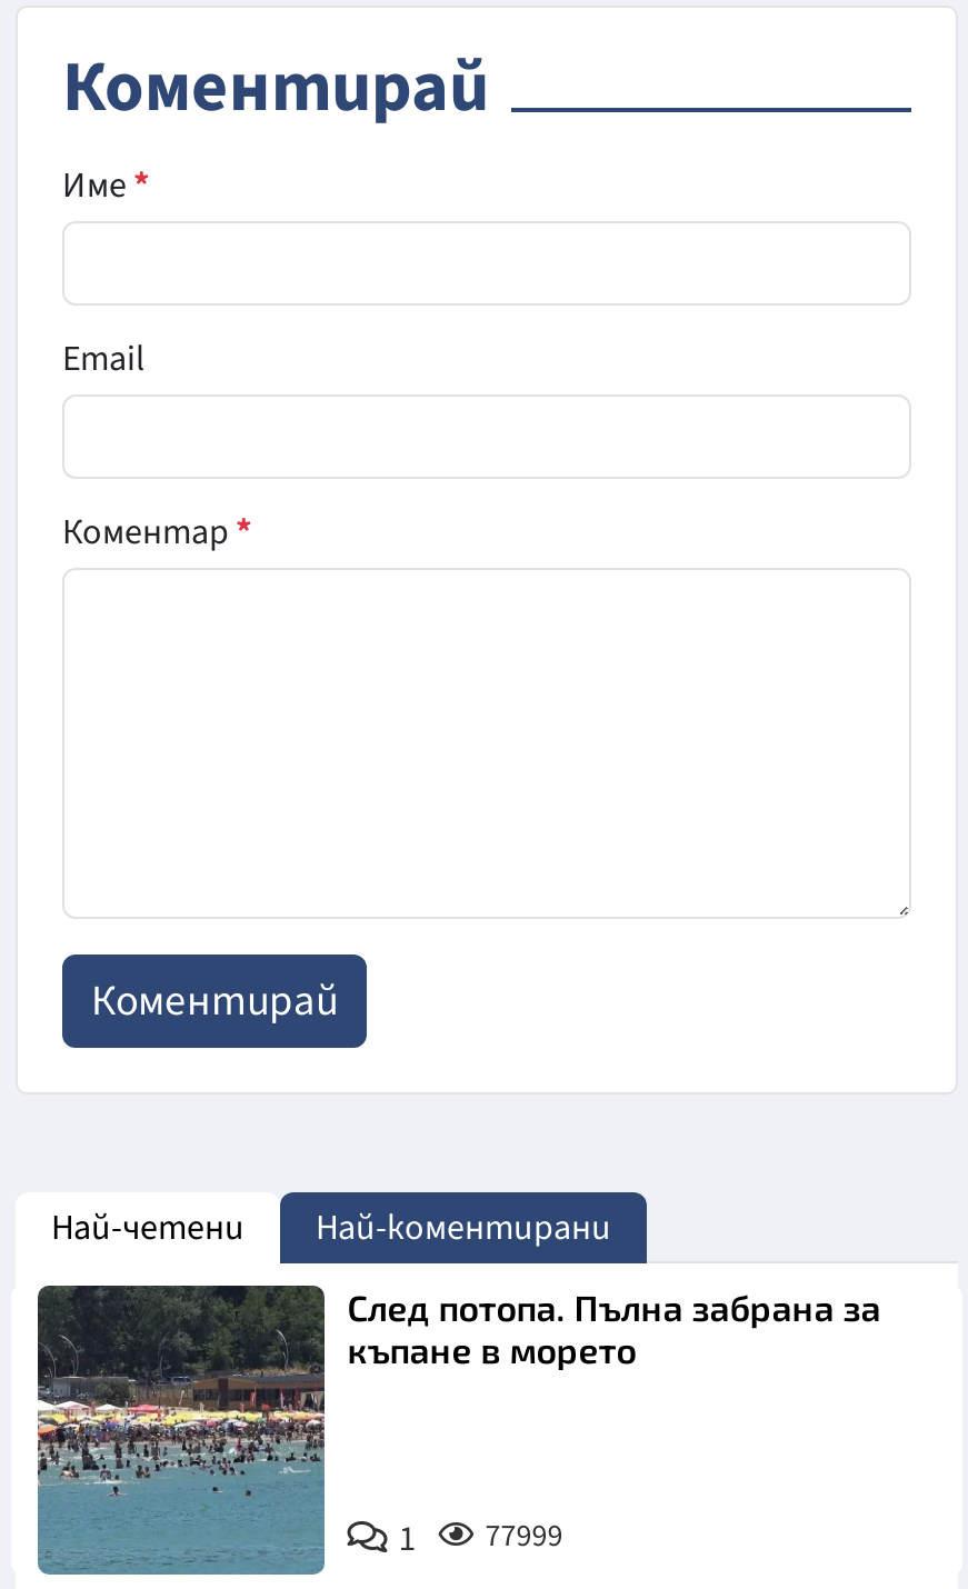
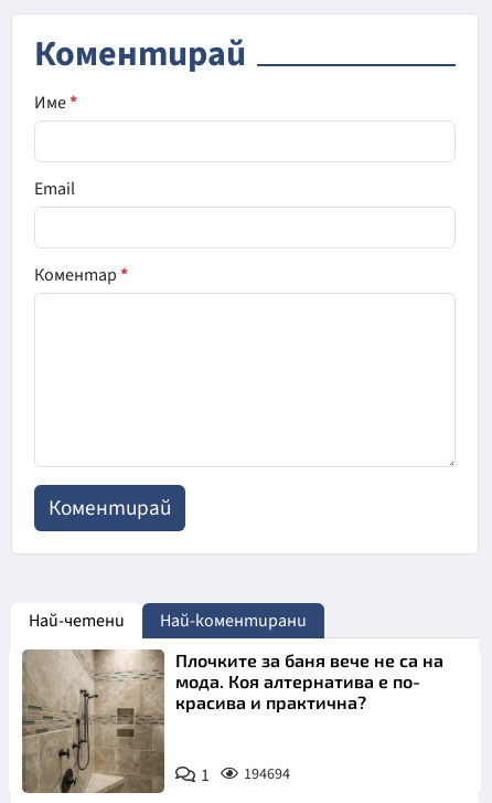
- [image]
- След потопа. Пълна забрана за
- къпане в морето
+ [image]
+ Плочките за баня вече не са на
+ мода. Коя алтернатива е по-
+ красива и практична?

- 1 77999
+ 1 194694
